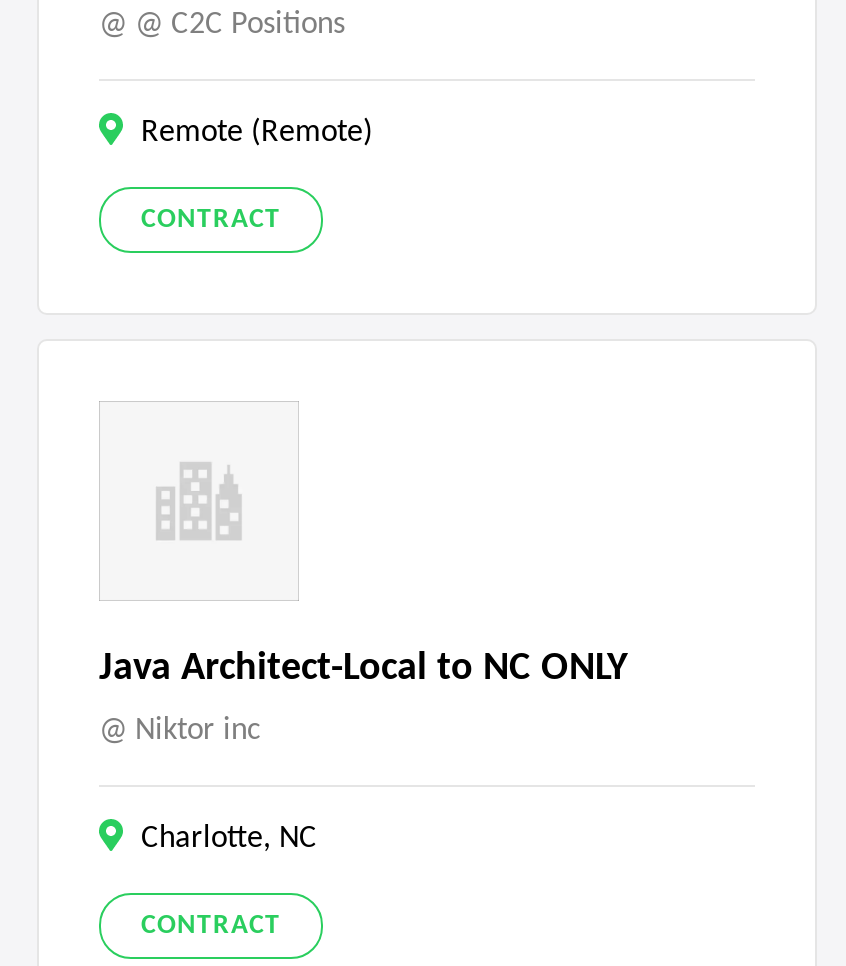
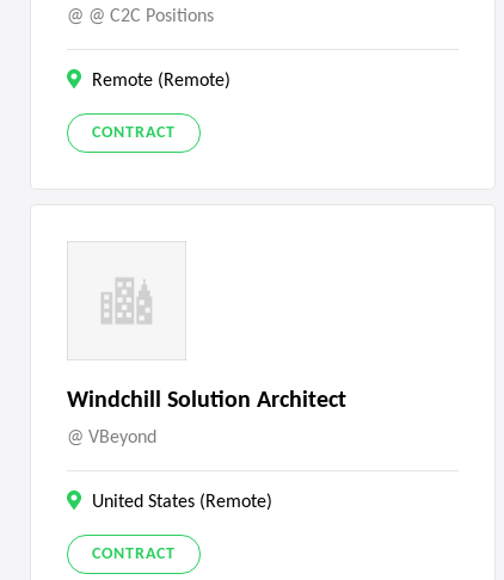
- Java Architect-Local to NC ONLY
+ Windchill Solution Architect

- Niktor inc
+ VBeyond

- Charlotte, NC
+ United States (Remote)
